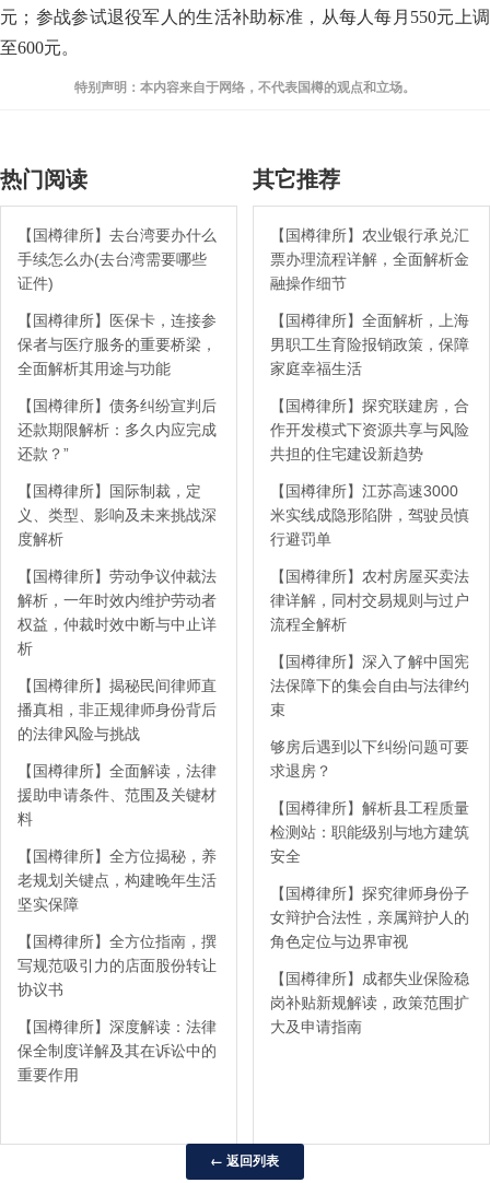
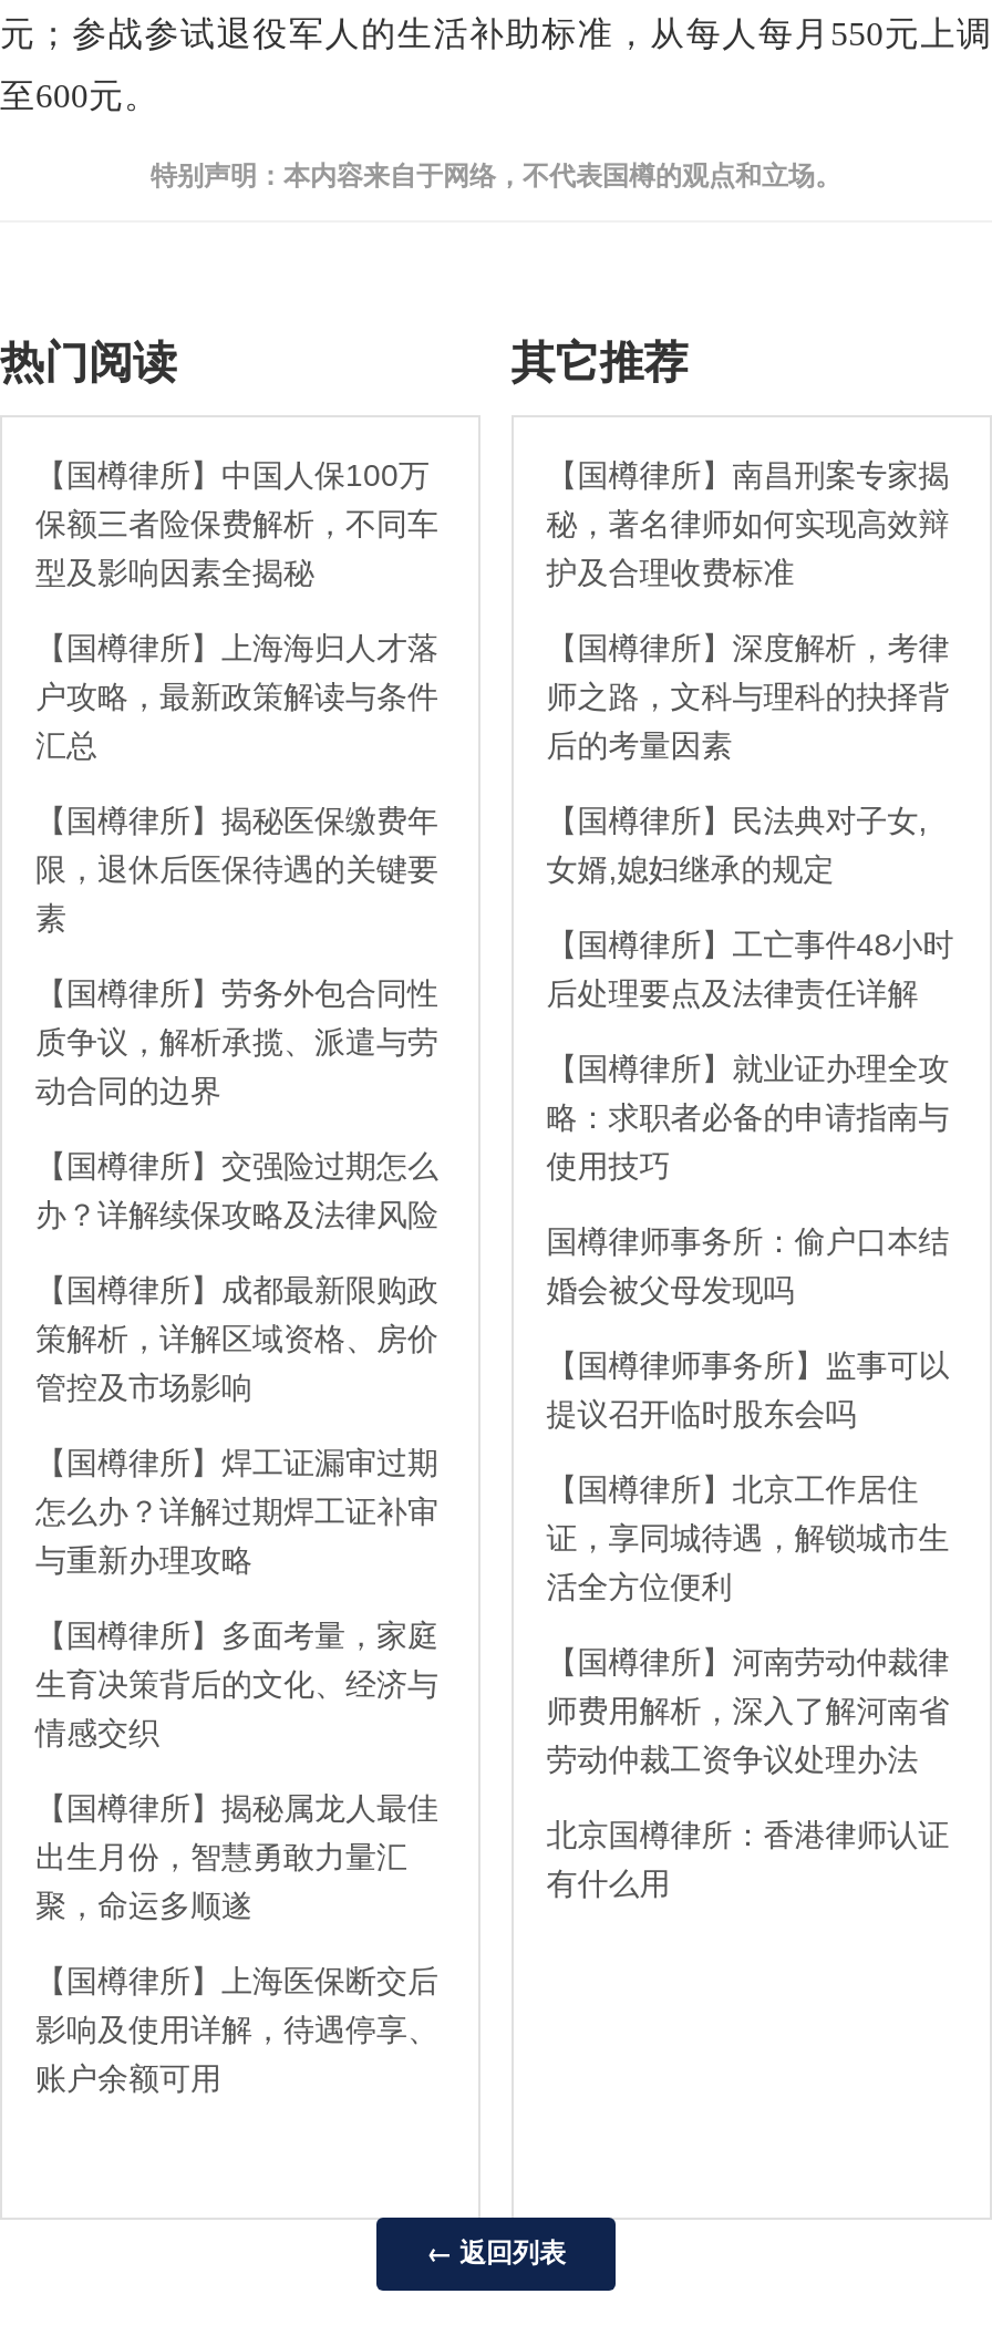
- 【国樽律所】去台湾要办什么
- 手续怎么办(去台湾需要哪些
- 证件)
+ 【国樽律所】中国人保100万
+ 保额三者险保费解析，不同车
+ 型及影响因素全揭秘

- 【国樽律所】农业银行承兑汇
- 票办理流程详解，全面解析金
- 融操作细节
+ 【国樽律所】南昌刑案专家揭
+ 秘，著名律师如何实现高效辩
+ 护及合理收费标准

- 【国樽律所】医保卡，连接参
- 保者与医疗服务的重要桥梁，
- 全面解析其用途与功能
+ 【国樽律所】上海海归人才落
+ 户攻略，最新政策解读与条件
+ 汇总

- 【国樽律所】全面解析，上海
- 男职工生育险报销政策，保障
- 家庭幸福生活
+ 【国樽律所】深度解析，考律
+ 师之路，文科与理科的抉择背
+ 后的考量因素

- 【国樽律所】债务纠纷宣判后
- 还款期限解析：多久内应完成
- 还款？”
+ 【国樽律所】揭秘医保缴费年
+ 限，退休后医保待遇的关键要
+ 素

- 【国樽律所】探究联建房，合
- 作开发模式下资源共享与风险
- 共担的住宅建设新趋势
+ 【国樽律所】民法典对子女,
+ 女婿,媳妇继承的规定

- 【国樽律所】国际制裁，定
- 义、类型、影响及未来挑战深
- 度解析
+ 【国樽律所】劳务外包合同性
+ 质争议，解析承揽、派遣与劳
+ 动合同的边界

- 【国樽律所】江苏高速3000
- 米实线成隐形陷阱，驾驶员慎
- 行避罚单
+ 【国樽律所】工亡事件48小时
+ 后处理要点及法律责任详解

- 【国樽律所】劳动争议仲裁法
- 解析，一年时效内维护劳动者
- 权益，仲裁时效中断与中止详
- 析
+ 【国樽律所】交强险过期怎么
+ 办？详解续保攻略及法律风险

- 【国樽律所】农村房屋买卖法
- 律详解，同村交易规则与过户
- 流程全解析
+ 【国樽律所】就业证办理全攻
+ 略：求职者必备的申请指南与
+ 使用技巧

- 【国樽律所】深入了解中国宪
- 法保障下的集会自由与法律约
- 束
+ 国樽律师事务所：偷户口本结
+ 婚会被父母发现吗

- 【国樽律所】揭秘民间律师直
- 播真相，非正规律师身份背后
- 的法律风险与挑战
+ 【国樽律所】成都最新限购政
+ 策解析，详解区域资格、房价
+ 管控及市场影响

- 够房后遇到以下纠纷问题可要
- 求退房？
+ 【国樽律师事务所】监事可以
+ 提议召开临时股东会吗

- 【国樽律所】全面解读，法律
- 援助申请条件、范围及关键材
- 料
+ 【国樽律所】焊工证漏审过期
+ 怎么办？详解过期焊工证补审
+ 与重新办理攻略

- 【国樽律所】解析县工程质量
- 检测站：职能级别与地方建筑
- 安全
+ 【国樽律所】北京工作居住
+ 证，享同城待遇，解锁城市生
+ 活全方位便利

- 【国樽律所】全方位揭秘，养
- 老规划关键点，构建晚年生活
- 坚实保障
+ 【国樽律所】多面考量，家庭
+ 生育决策背后的文化、经济与
+ 情感交织

- 【国樽律所】探究律师身份子
- 女辩护合法性，亲属辩护人的
- 角色定位与边界审视
+ 【国樽律所】河南劳动仲裁律
+ 师费用解析，深入了解河南省
+ 劳动仲裁工资争议处理办法

- 【国樽律所】全方位指南，撰
- 写规范吸引力的店面股份转让
- 协议书
+ 【国樽律所】揭秘属龙人最佳
+ 出生月份，智慧勇敢力量汇
+ 聚，命运多顺遂

- 【国樽律所】成都失业保险稳
- 岗补贴新规解读，政策范围扩
- 大及申请指南
+ 北京国樽律所：香港律师认证
+ 有什么用

- 【国樽律所】深度解读：法律
- 保全制度详解及其在诉讼中的
- 重要作用
+ 【国樽律所】上海医保断交后
+ 影响及使用详解，待遇停享、
+ 账户余额可用
